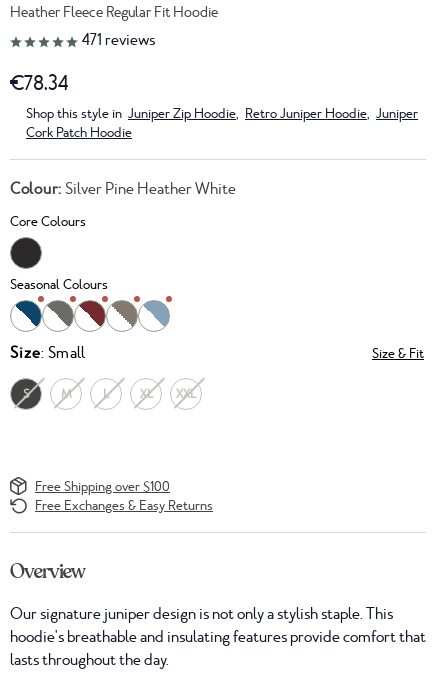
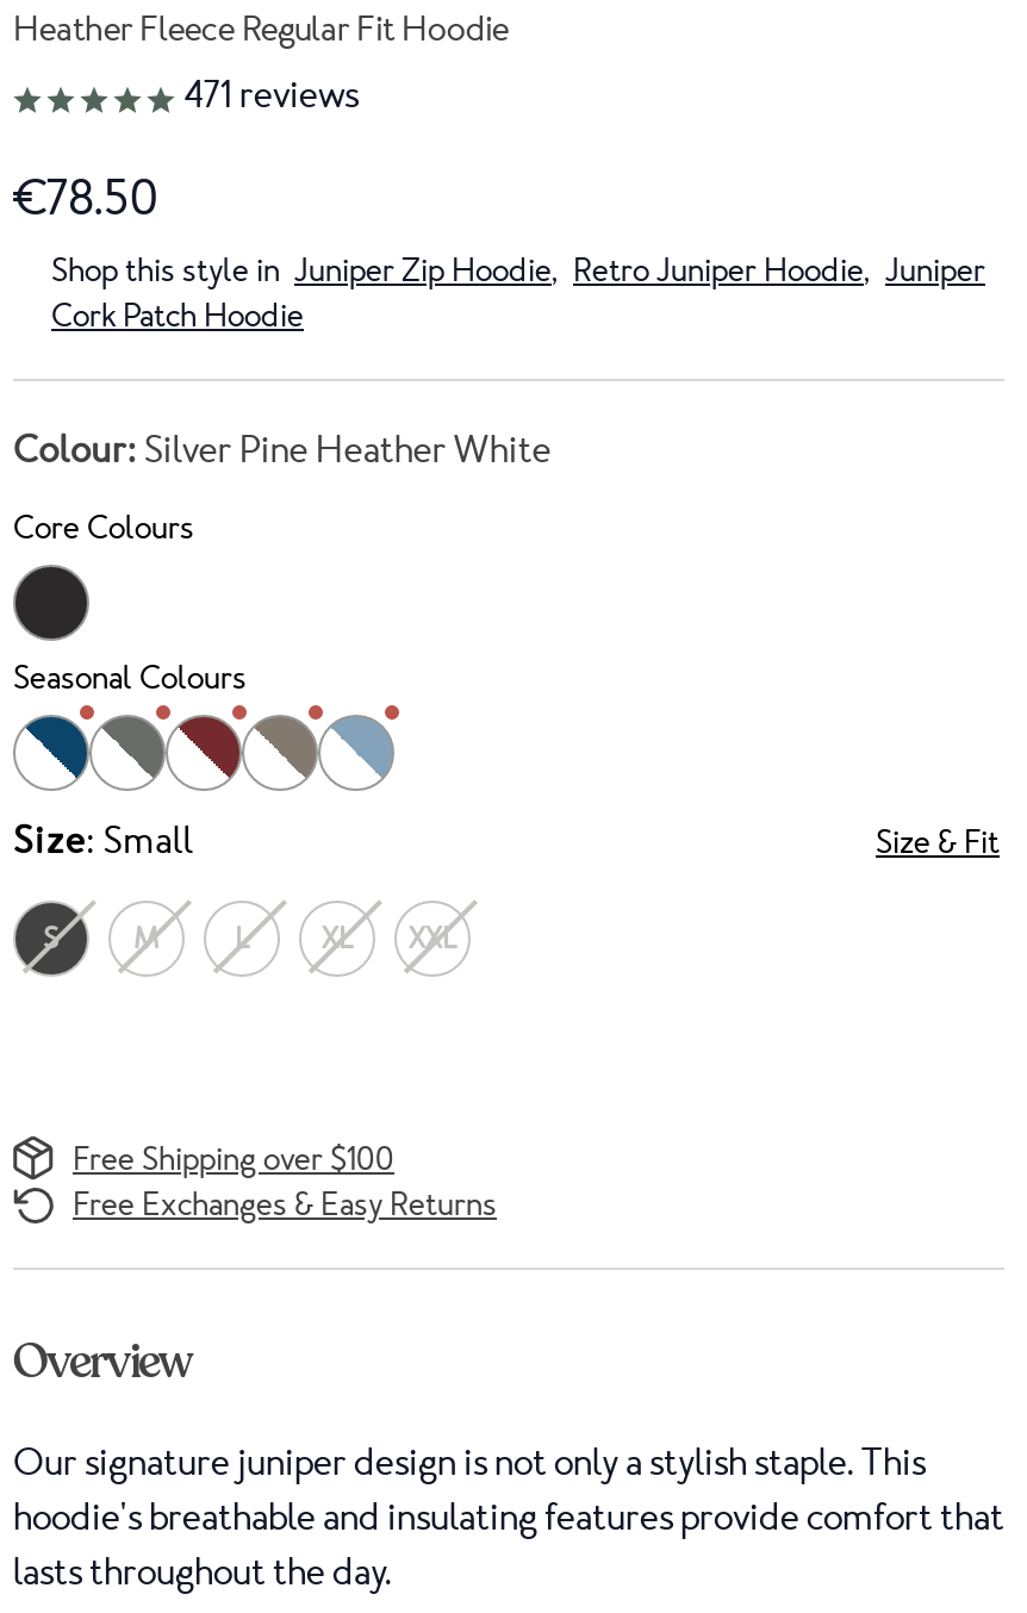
- €78.34
+ €78.50
